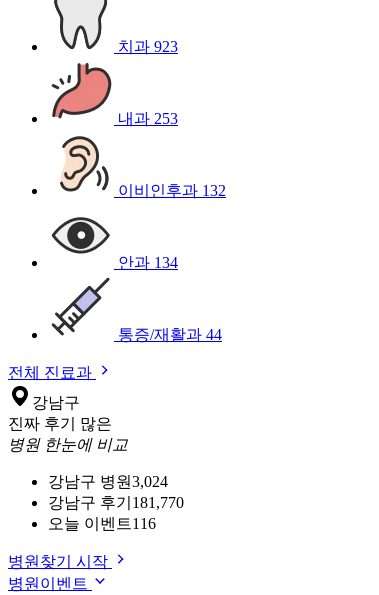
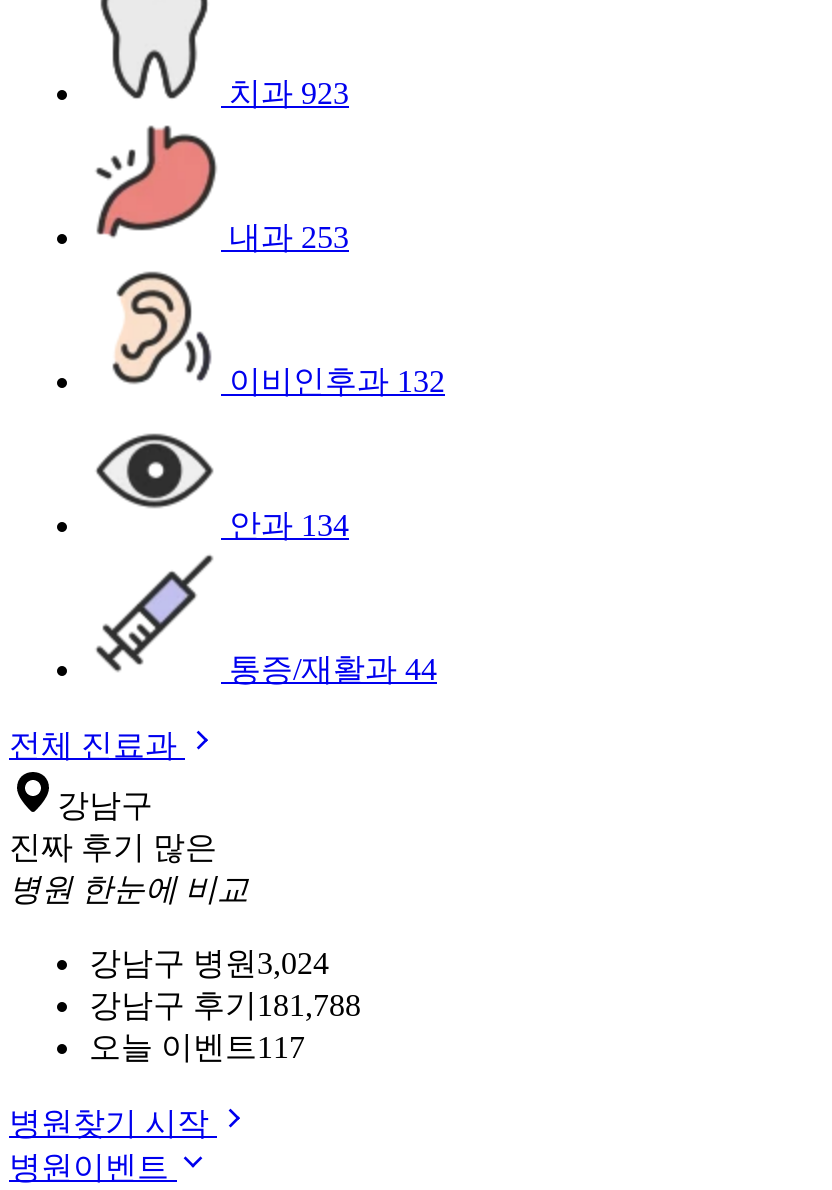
- 강남구 후기 181,770
+ 강남구 후기 181,788

- 오늘 이벤트 116
+ 오늘 이벤트 117
